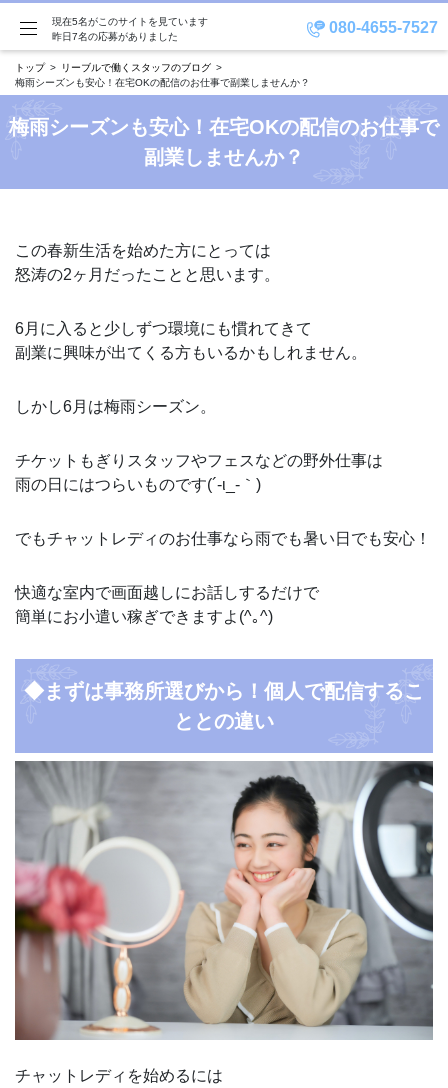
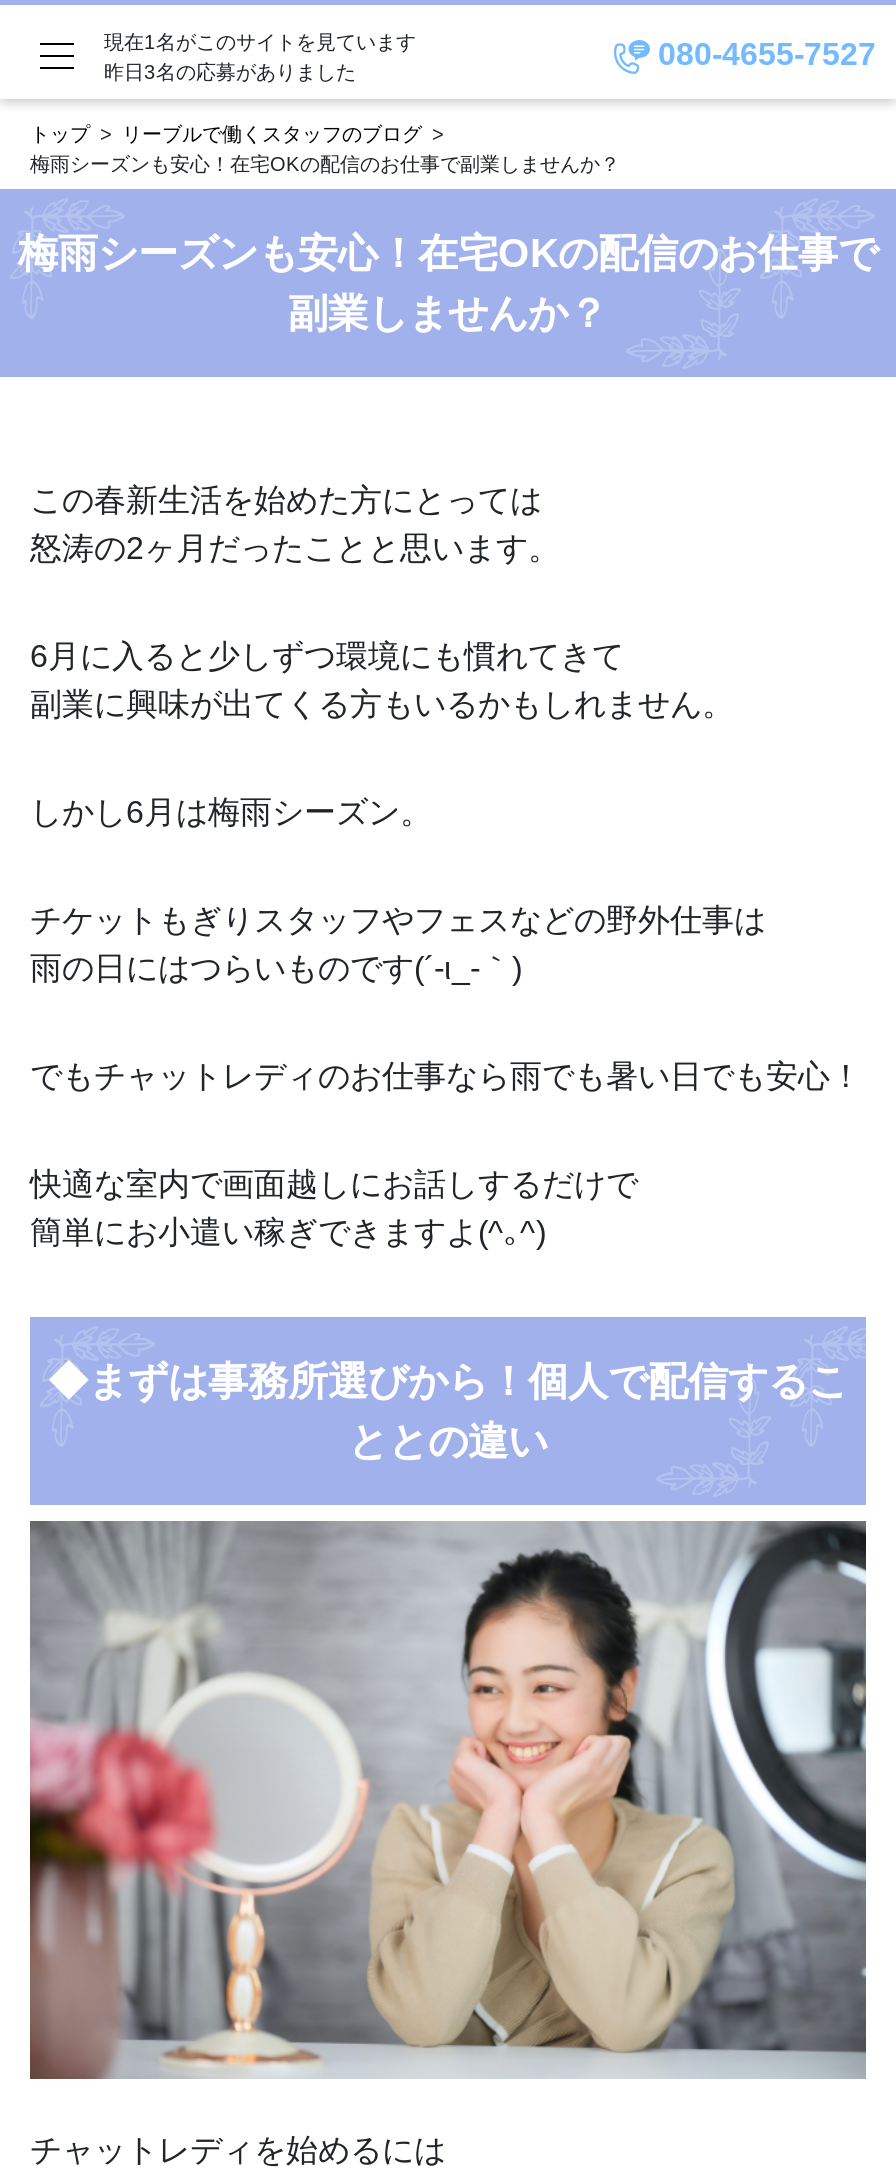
- 現在5名がこのサイトを見ています
+ 現在1名がこのサイトを見ています

- 昨日7名の応募がありました
+ 昨日3名の応募がありました
